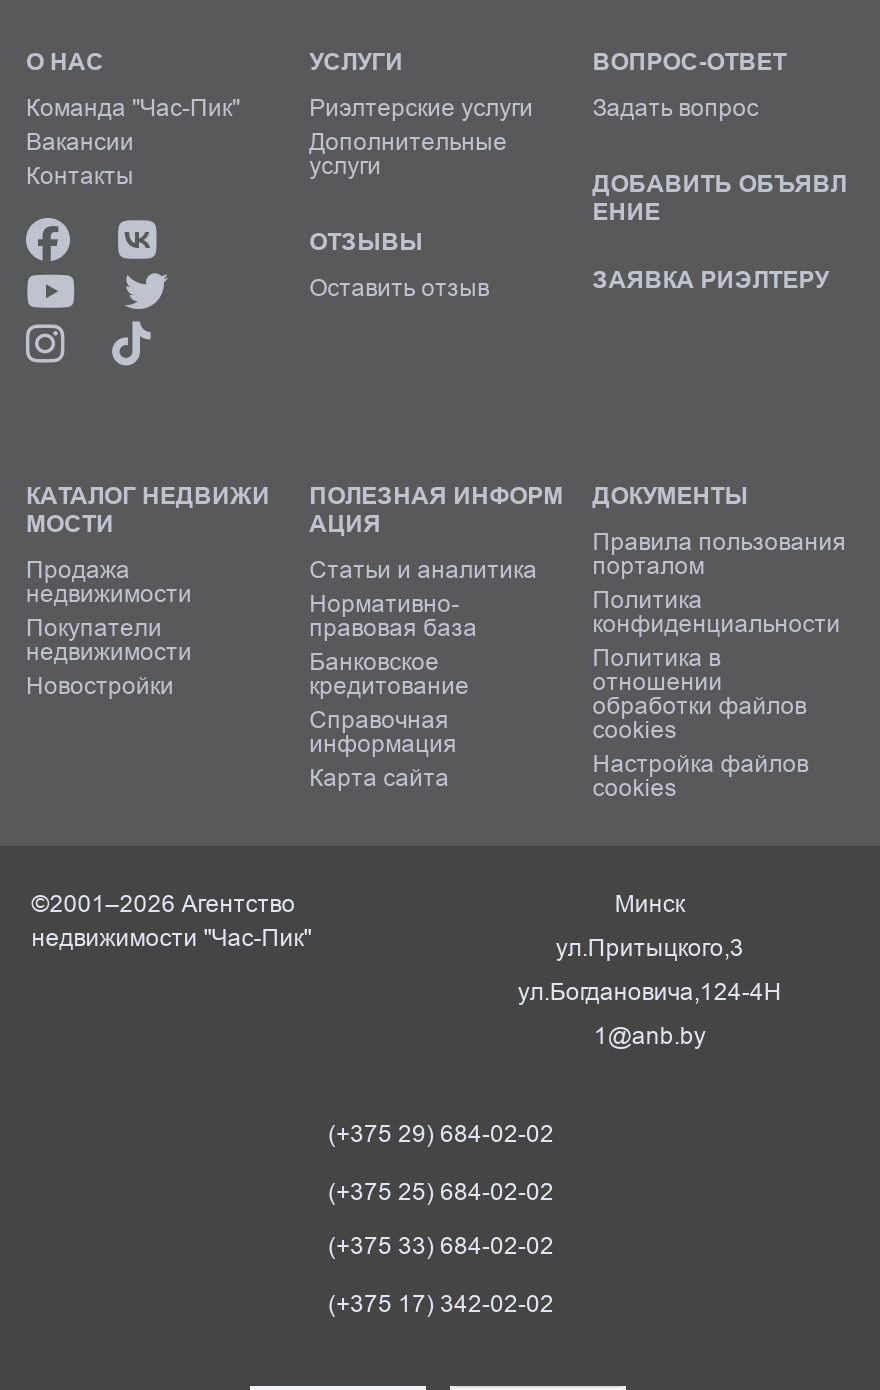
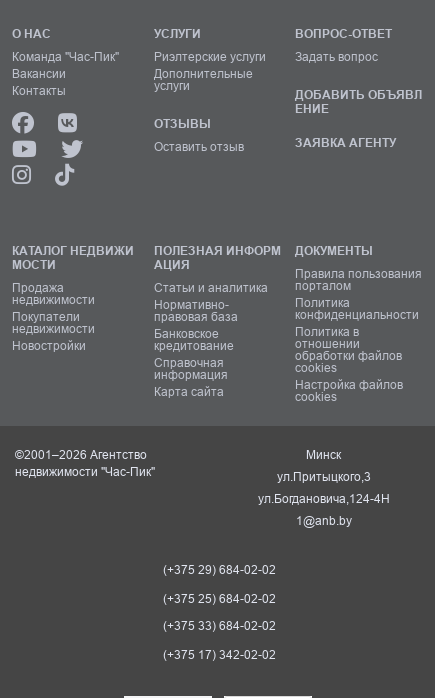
- ЗАЯВКА РИЭЛТЕРУ
+ ЗАЯВКА АГЕНТУ
